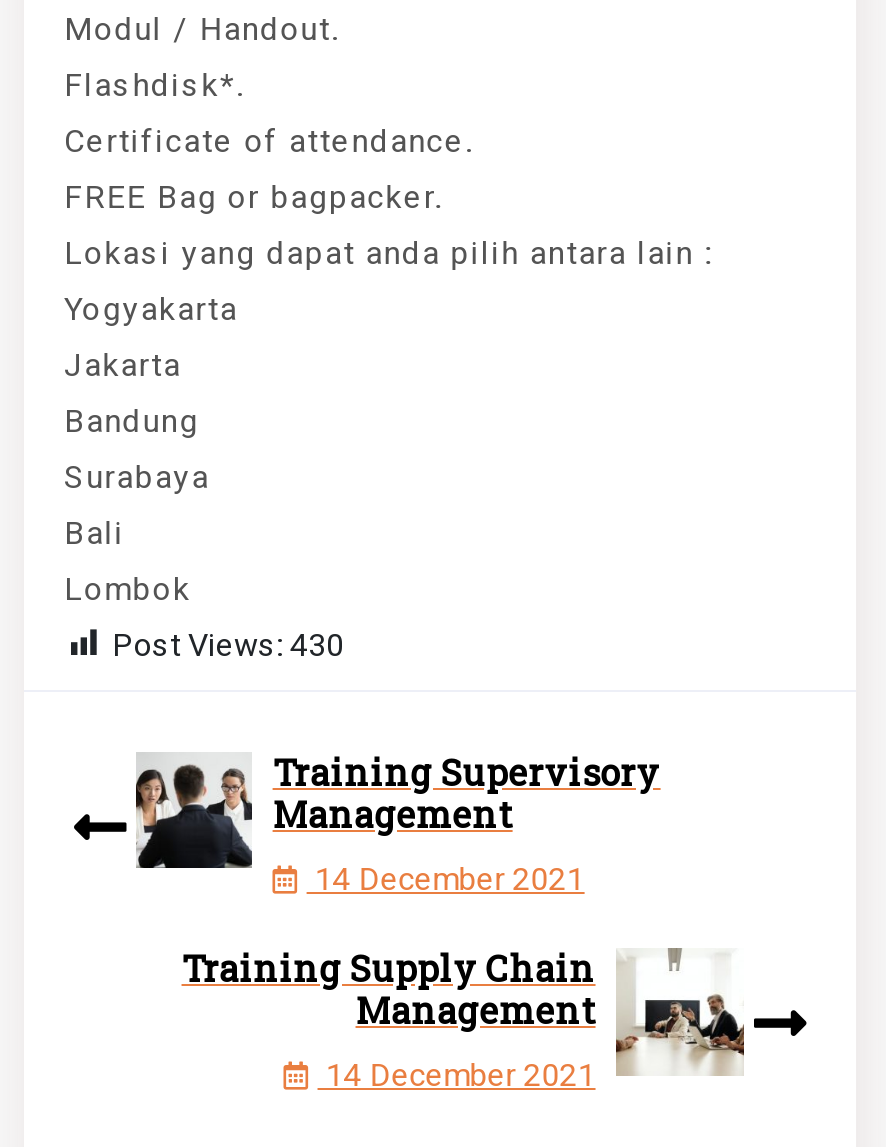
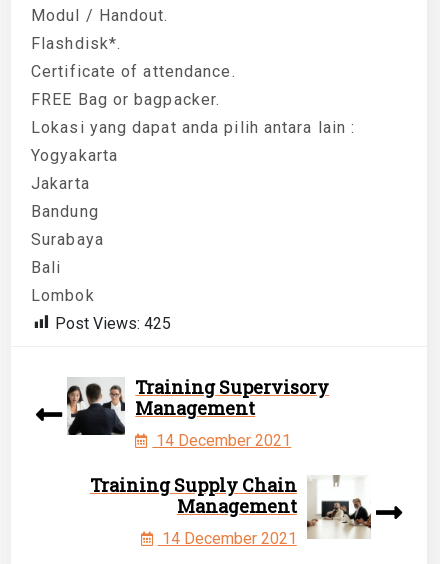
- Post Views: 430
+ Post Views: 425
